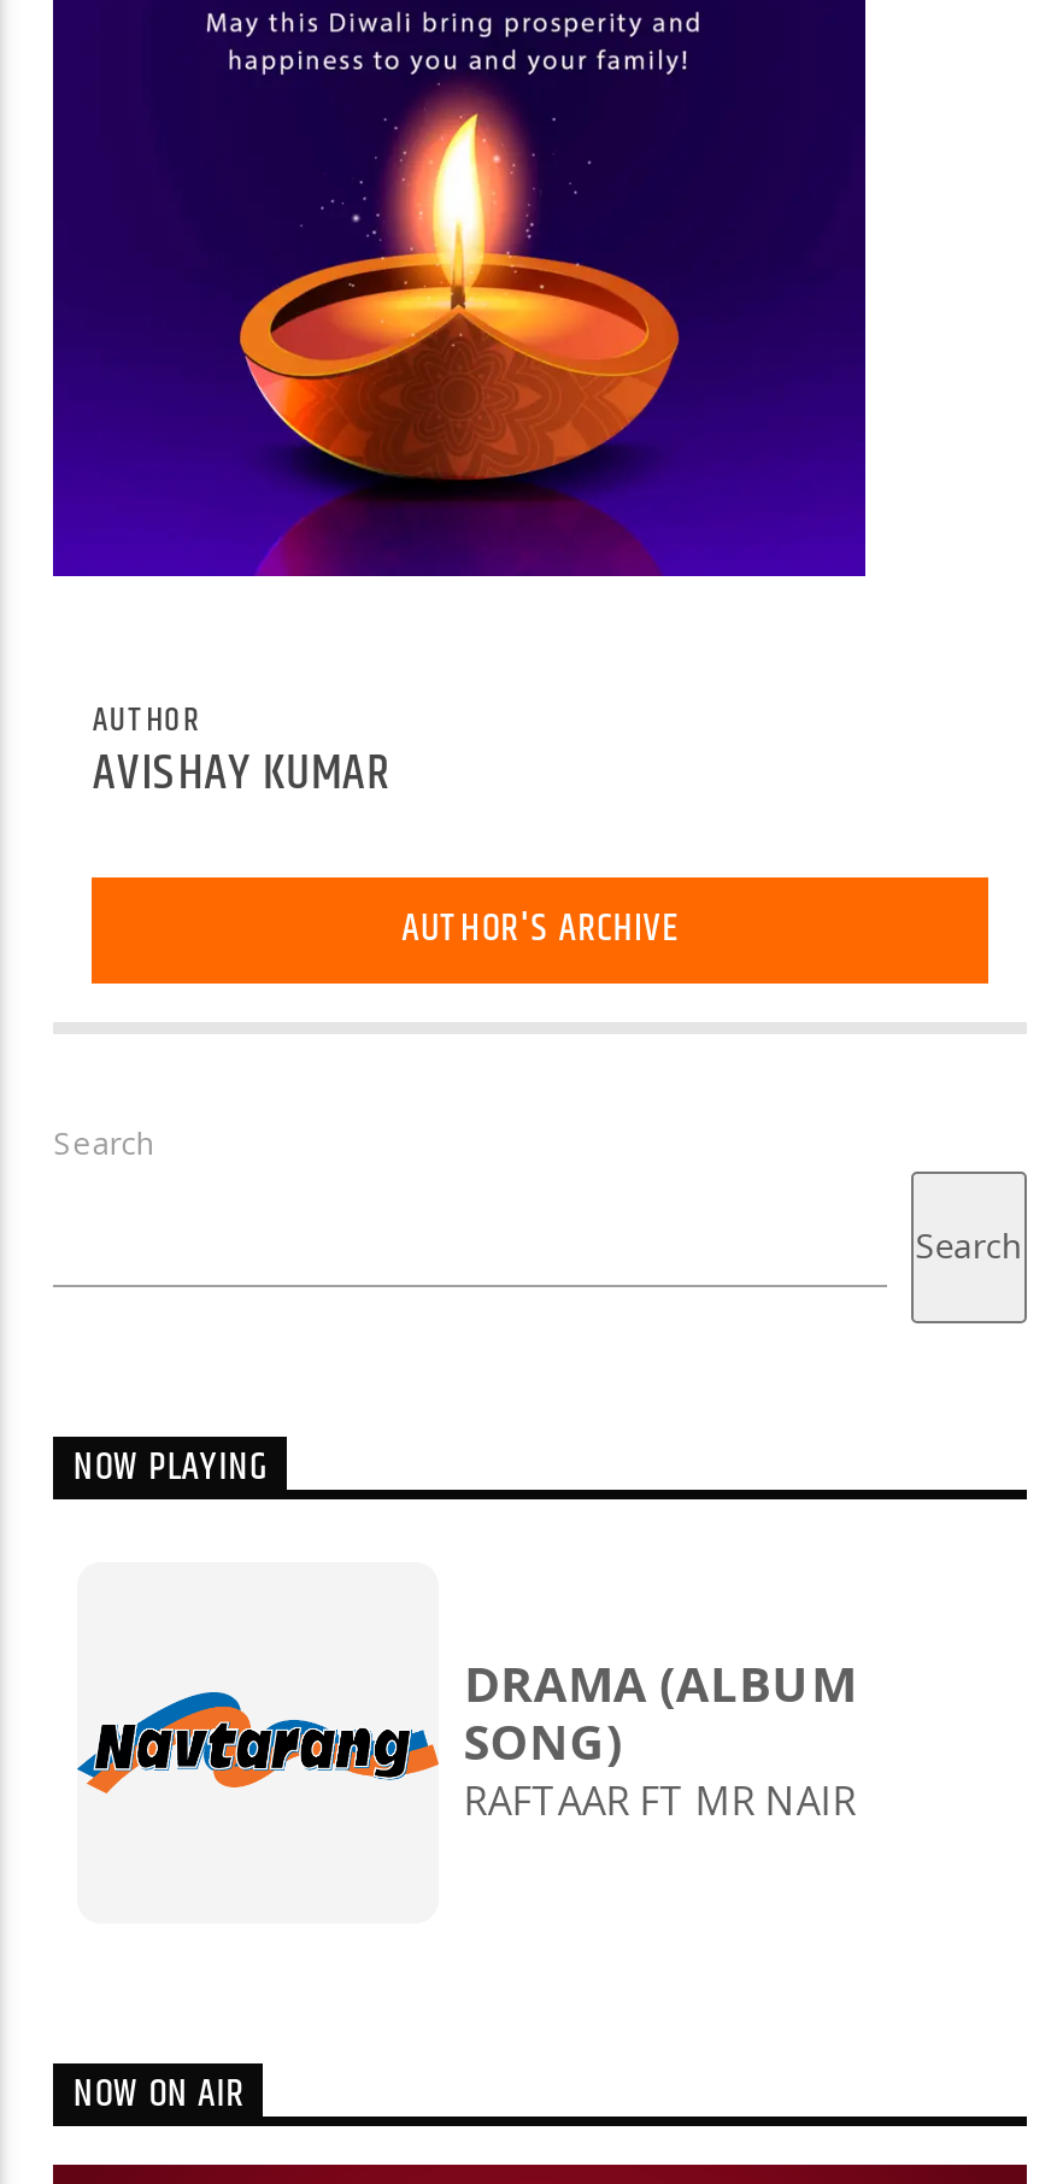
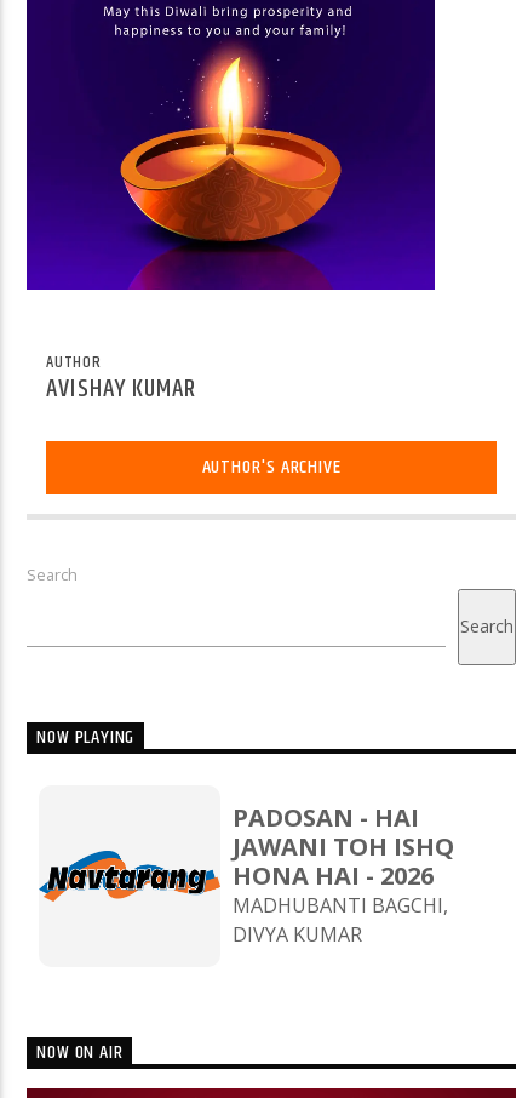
- DRAMA (ALBUM
- SONG)
- RAFTAAR FT MR NAIR
+ PADOSAN - HAI
+ JAWANI TOH ISHQ
+ HONA HAI - 2026
+ MADHUBANTI BAGCHI,
+ DIVYA KUMAR
